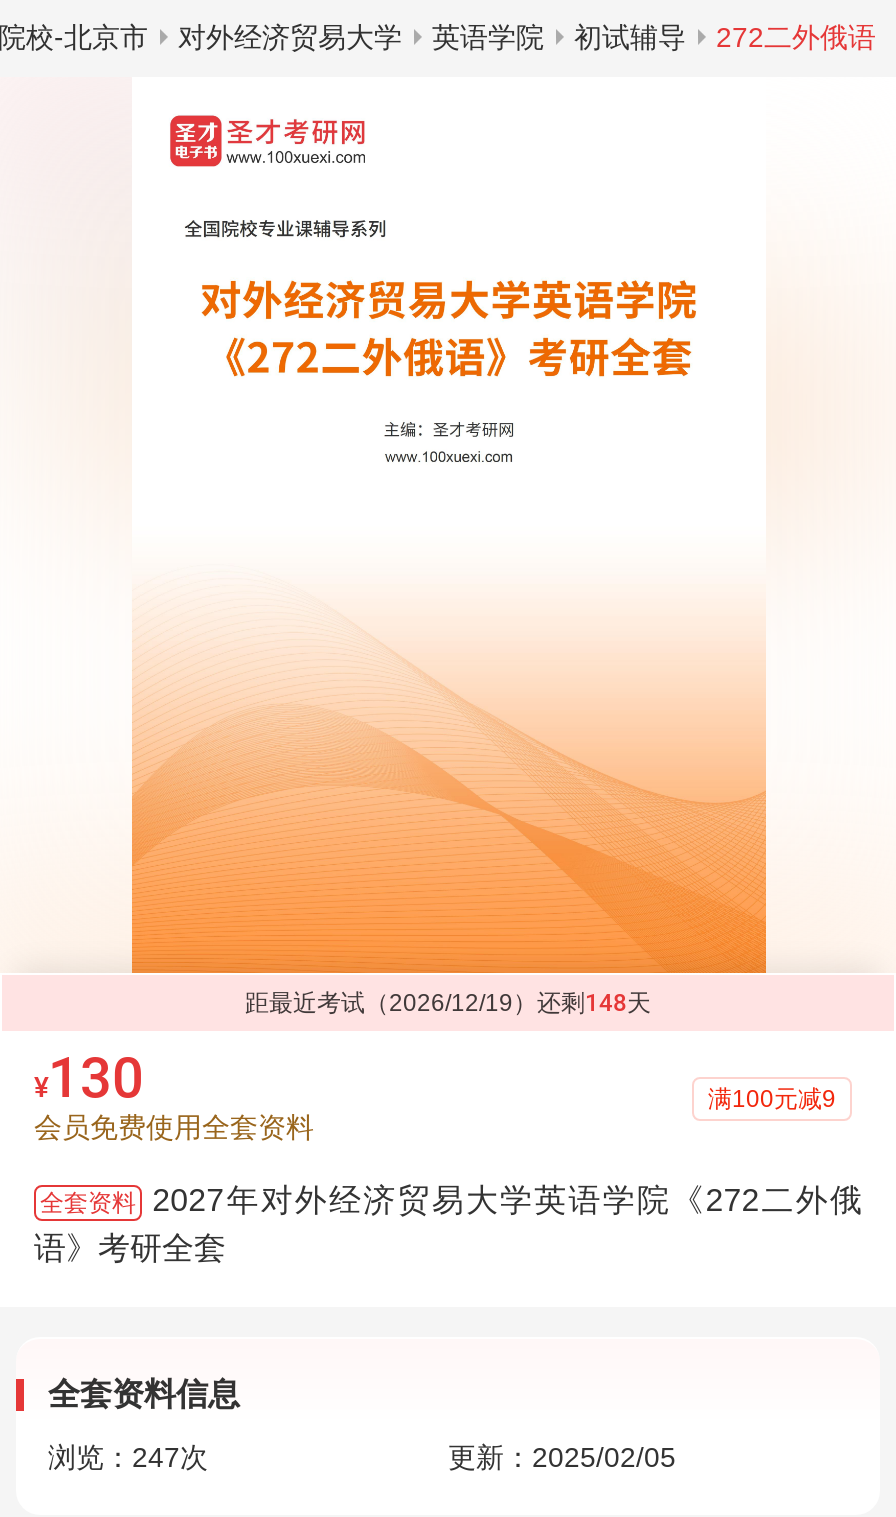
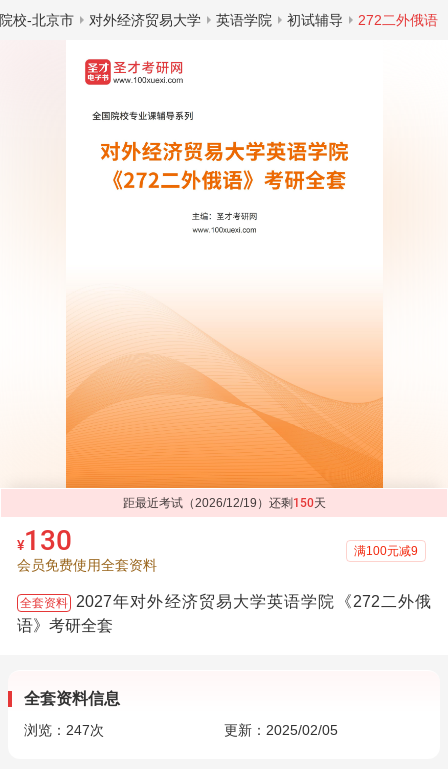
- 距最近考试（2026/12/19）还剩148天
+ 距最近考试（2026/12/19）还剩150天
